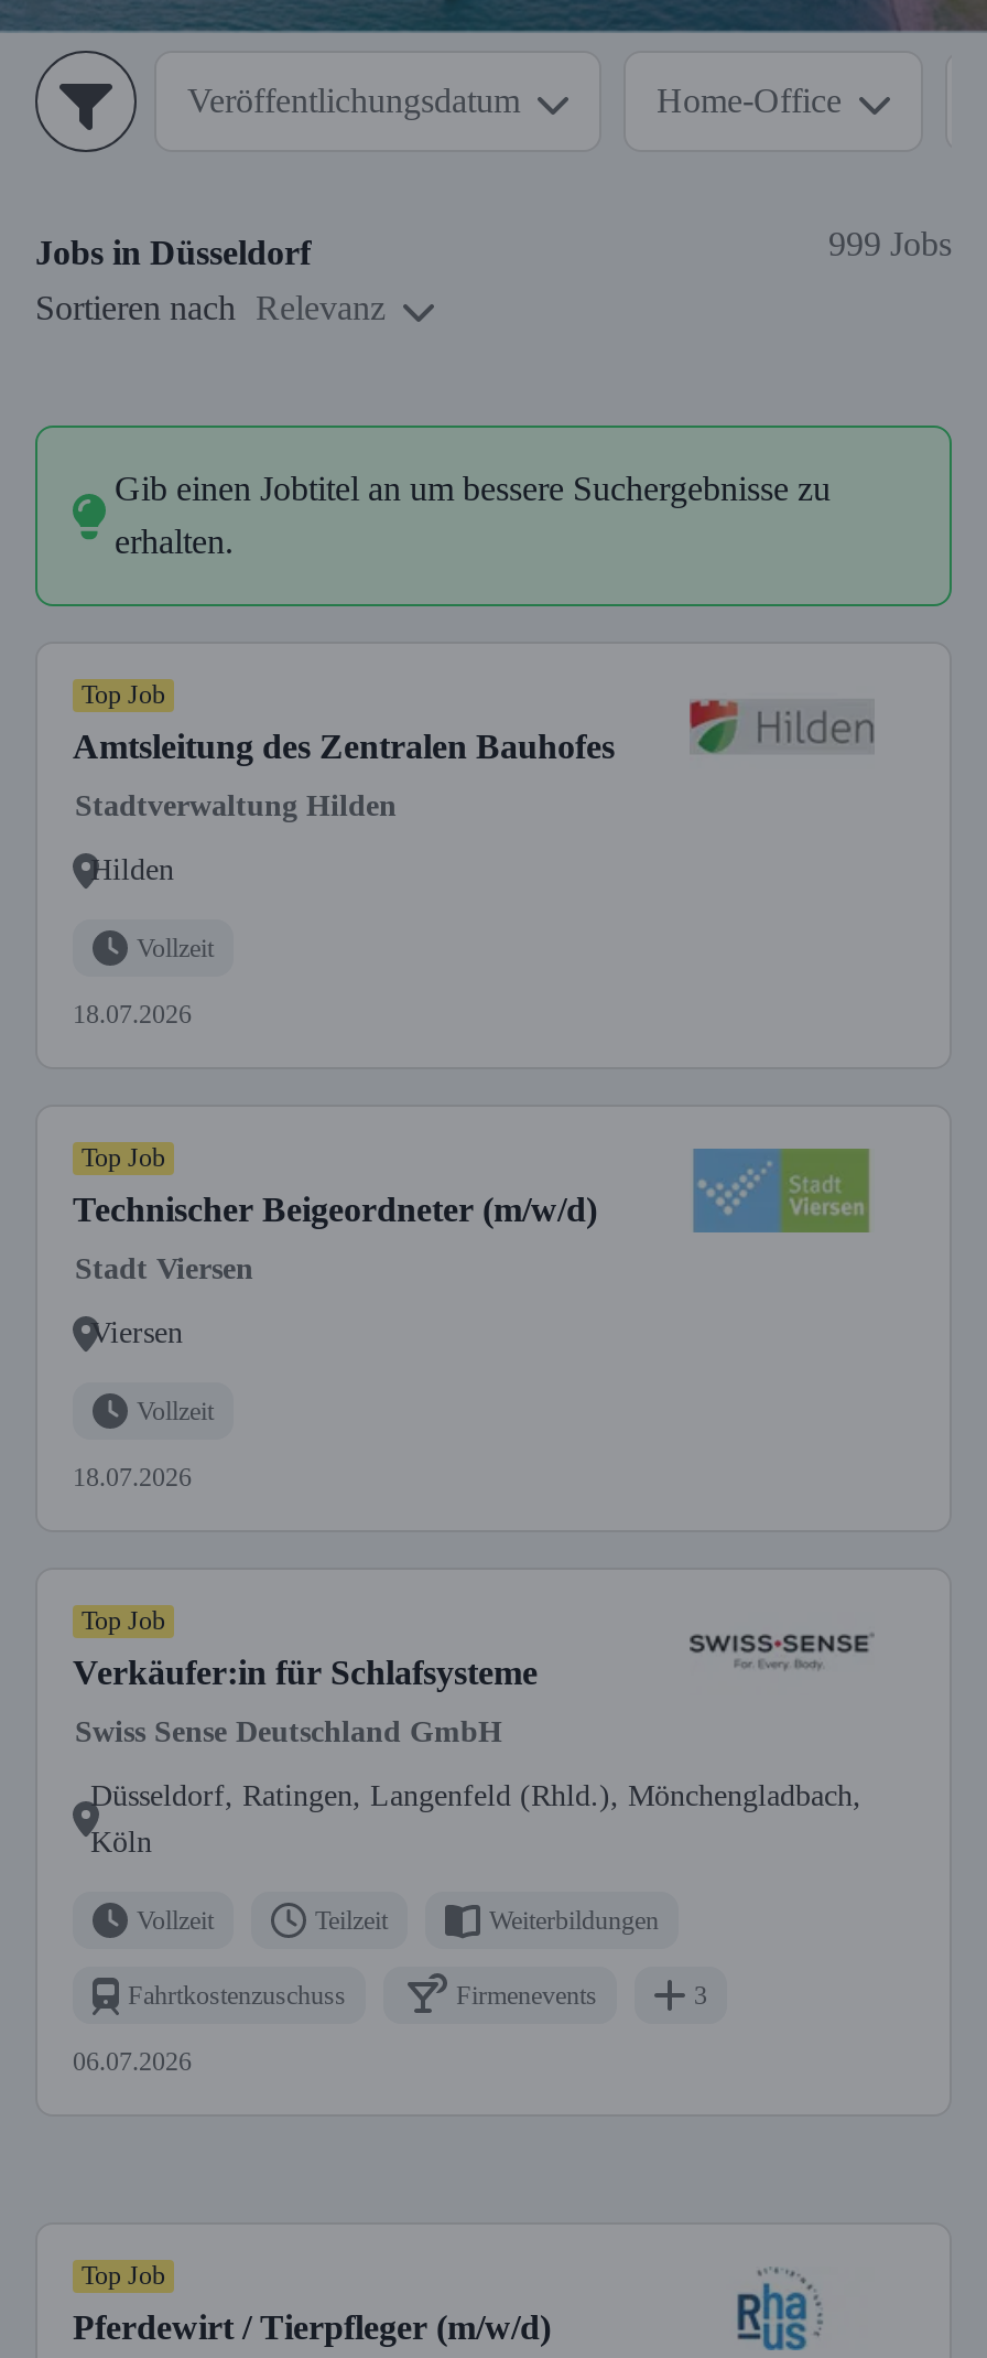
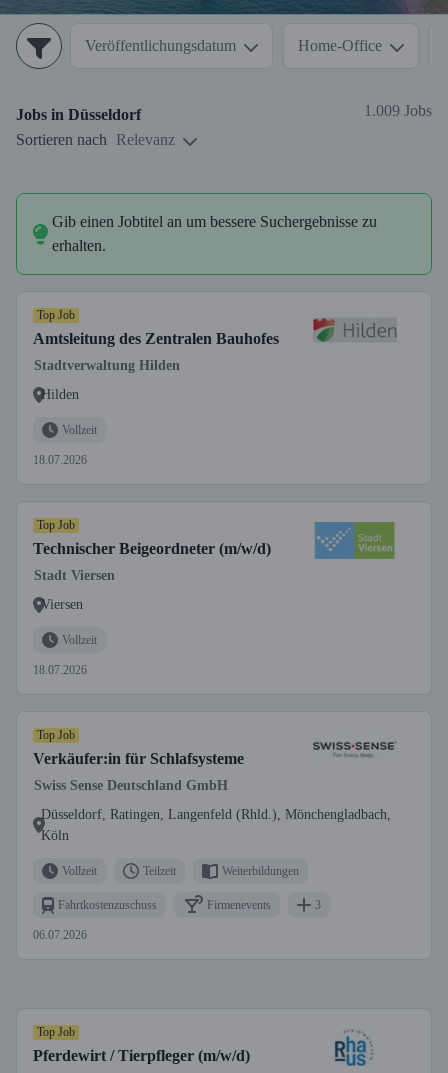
- 999 Jobs
+ 1.009 Jobs
